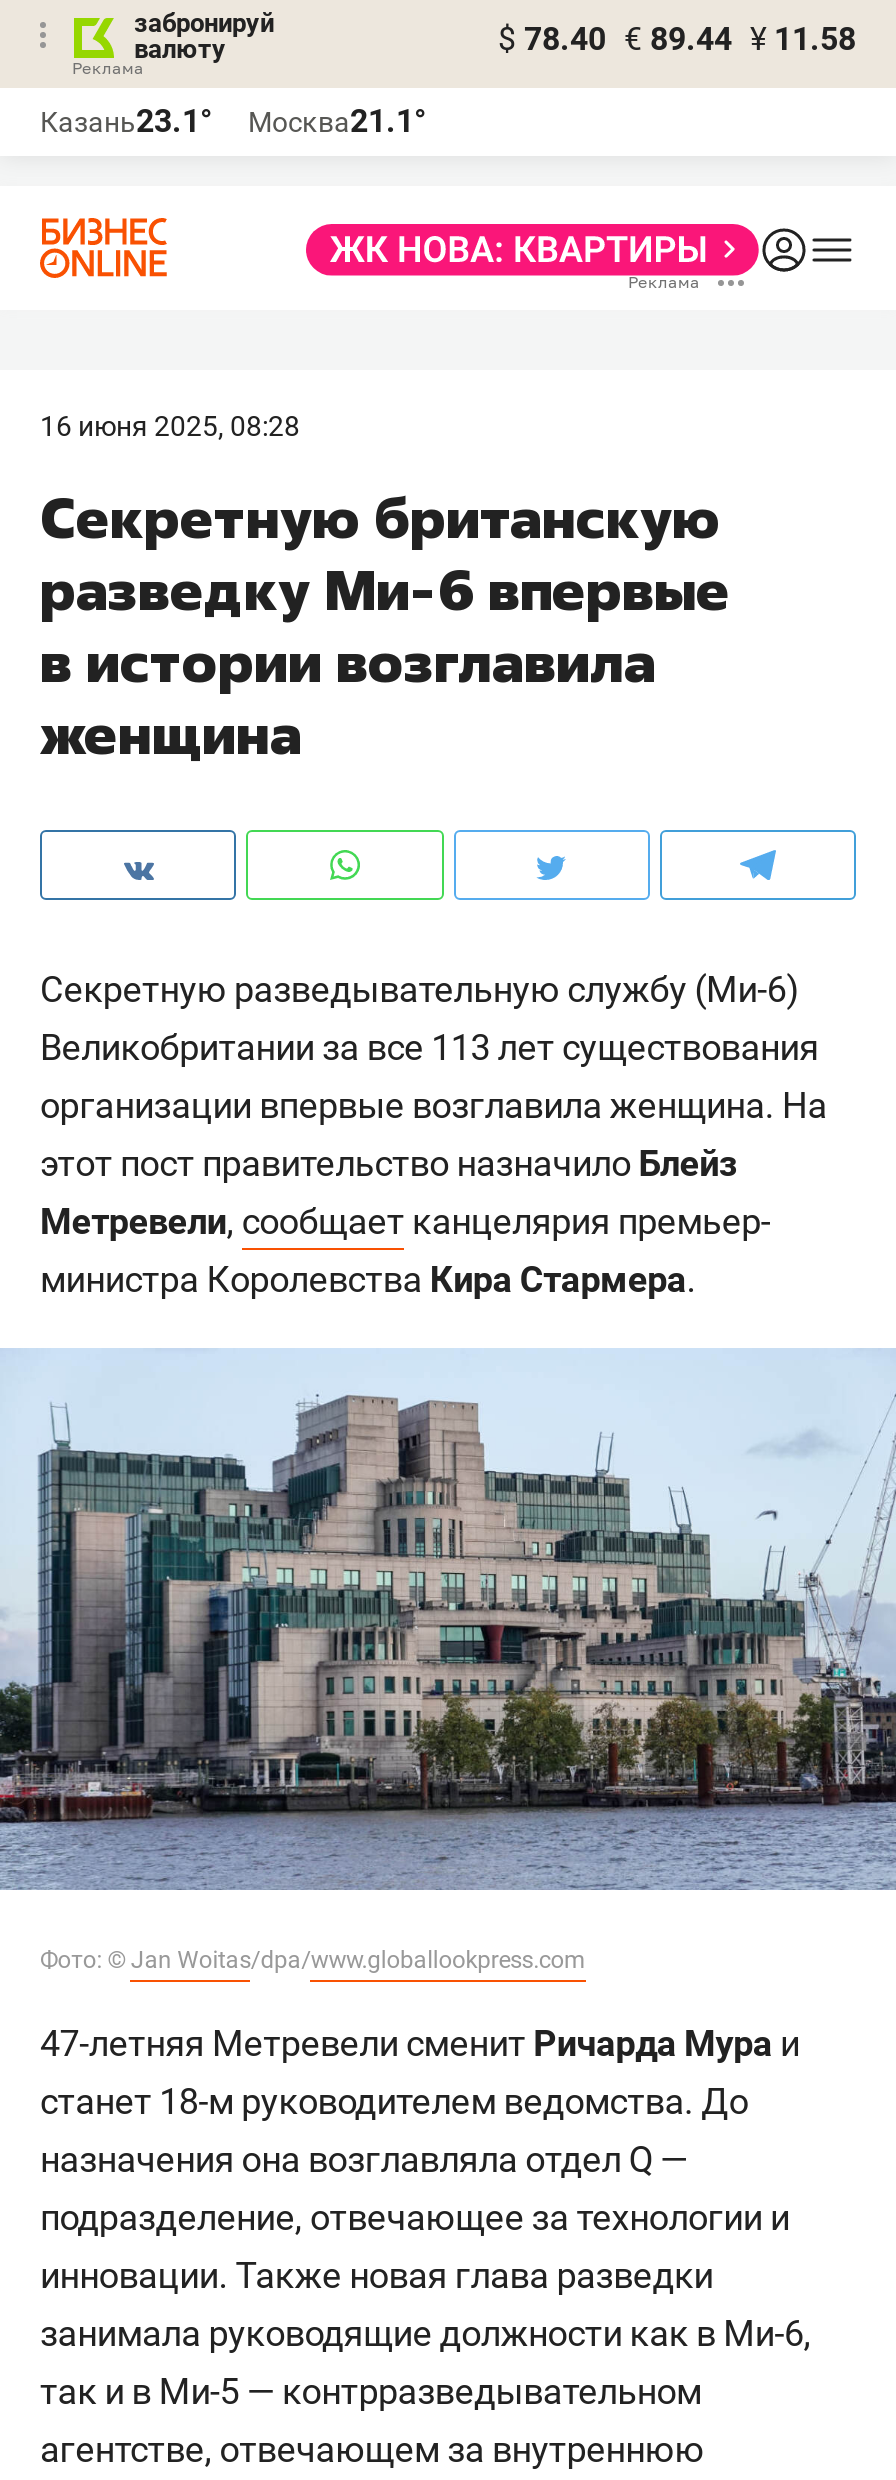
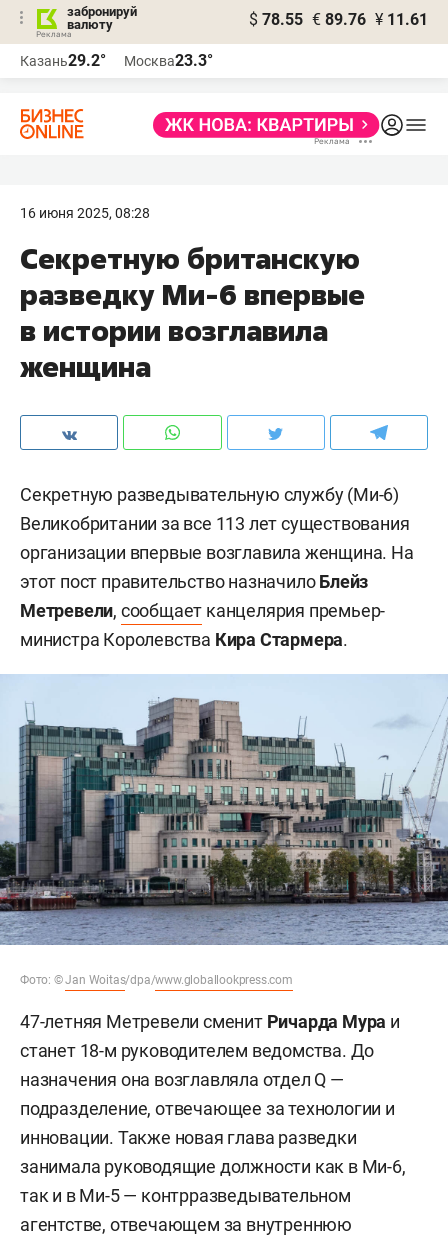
- $ 78.40 € 89.44 ¥ 11.58
+ $ 78.55 € 89.76 ¥ 11.61

- Казань23.1°
+ Казань29.2°

- Москва21.1°
+ Москва23.3°
